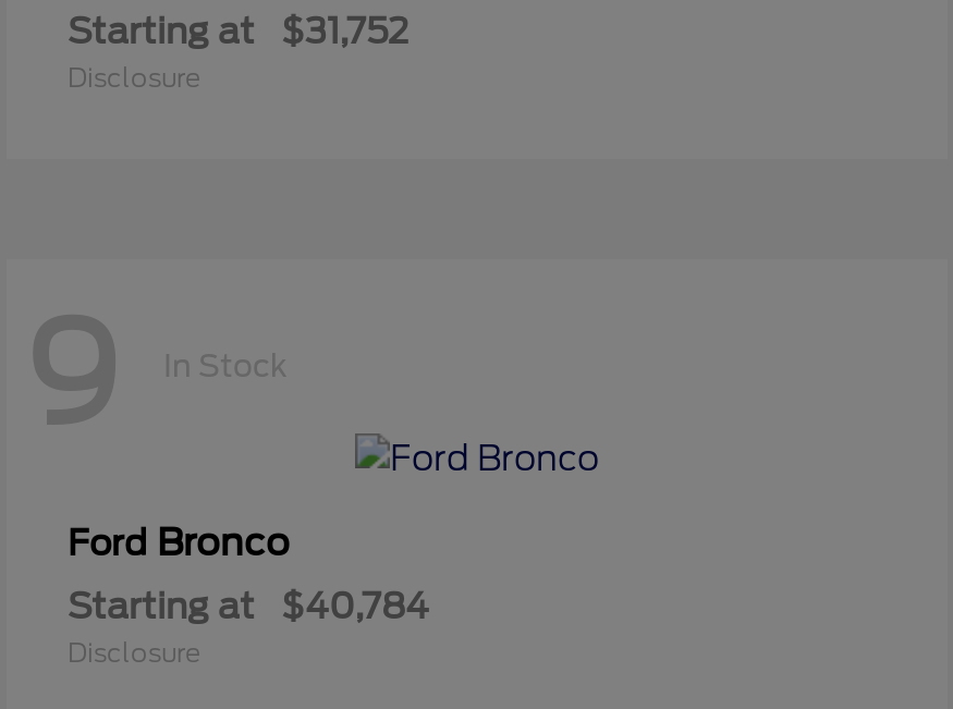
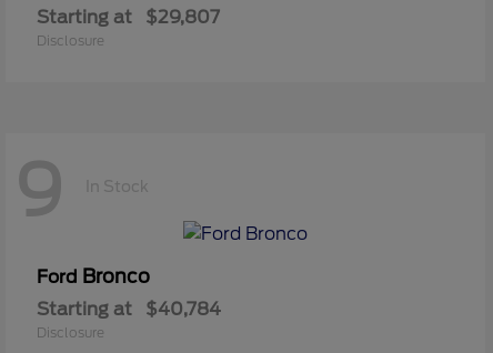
- Starting at $31,752
+ Starting at $29,807
